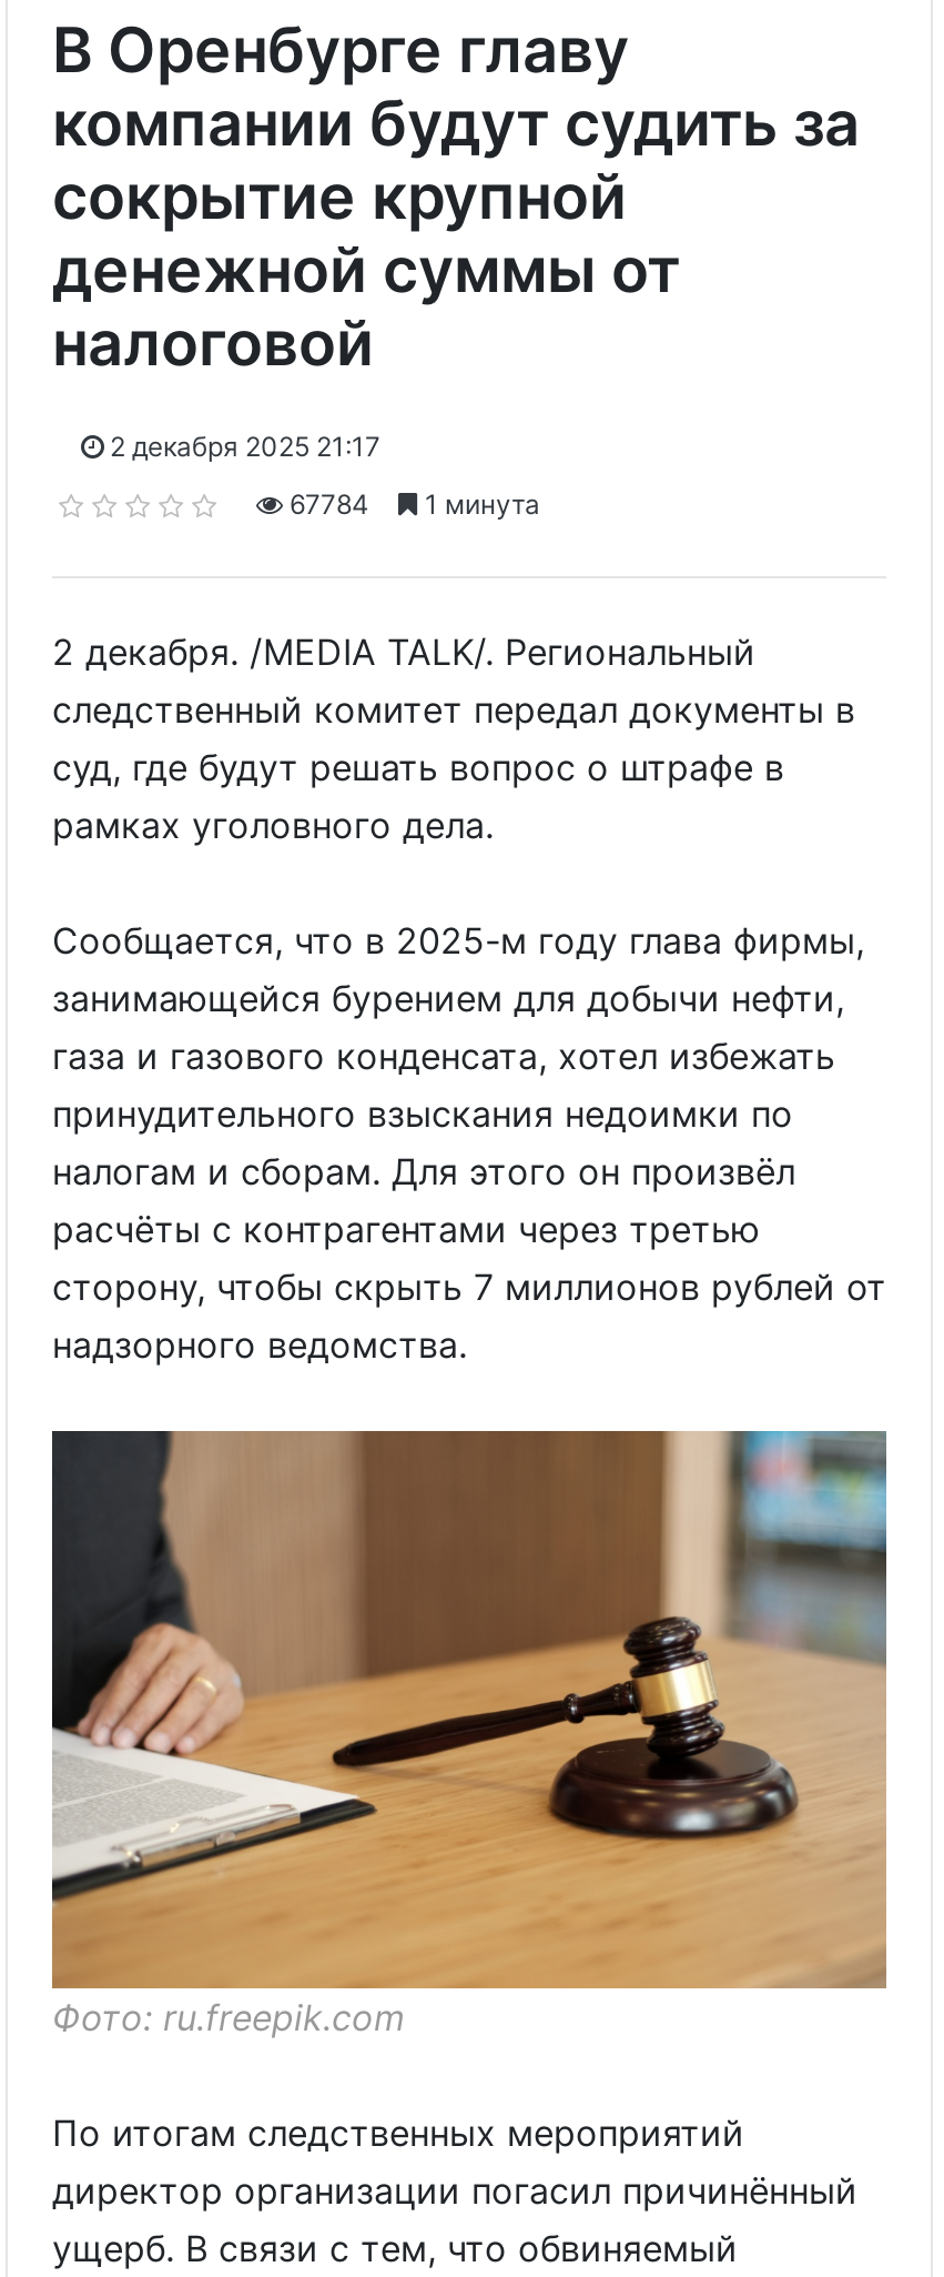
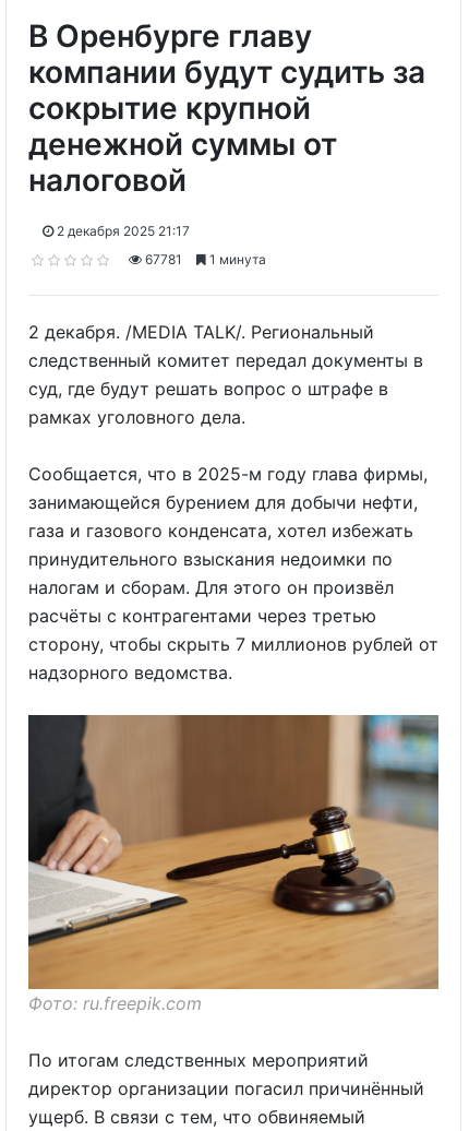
- 67784
+ 67781
